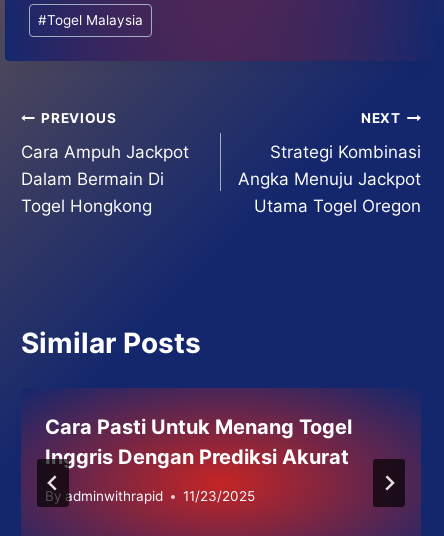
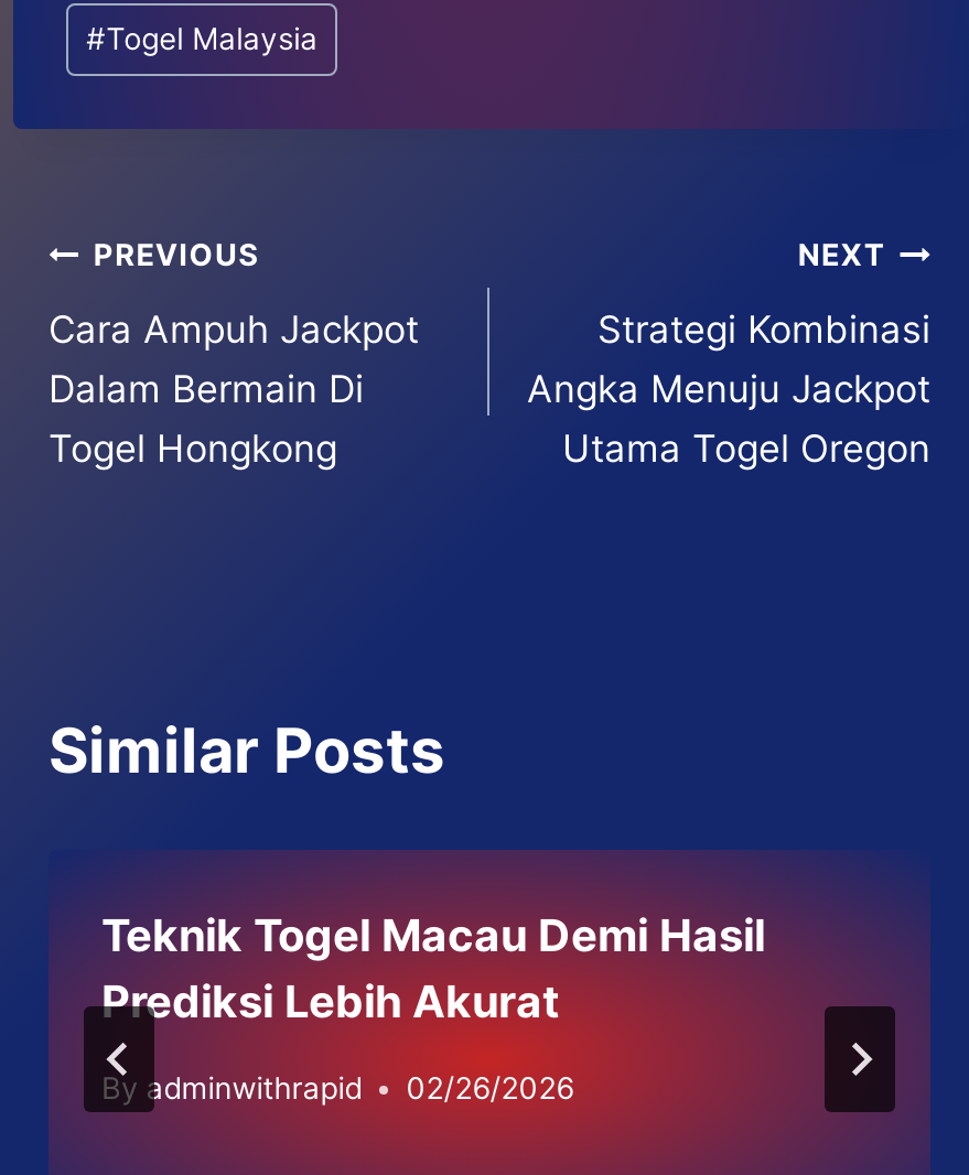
- Cara Pasti Untuk Menang Togel
- Inggris Dengan Prediksi Akurat
+ Teknik Togel Macau Demi Hasil
+ Prediksi Lebih Akurat

- By adminwithrapid 11/23/2025
+ By adminwithrapid 02/26/2026
